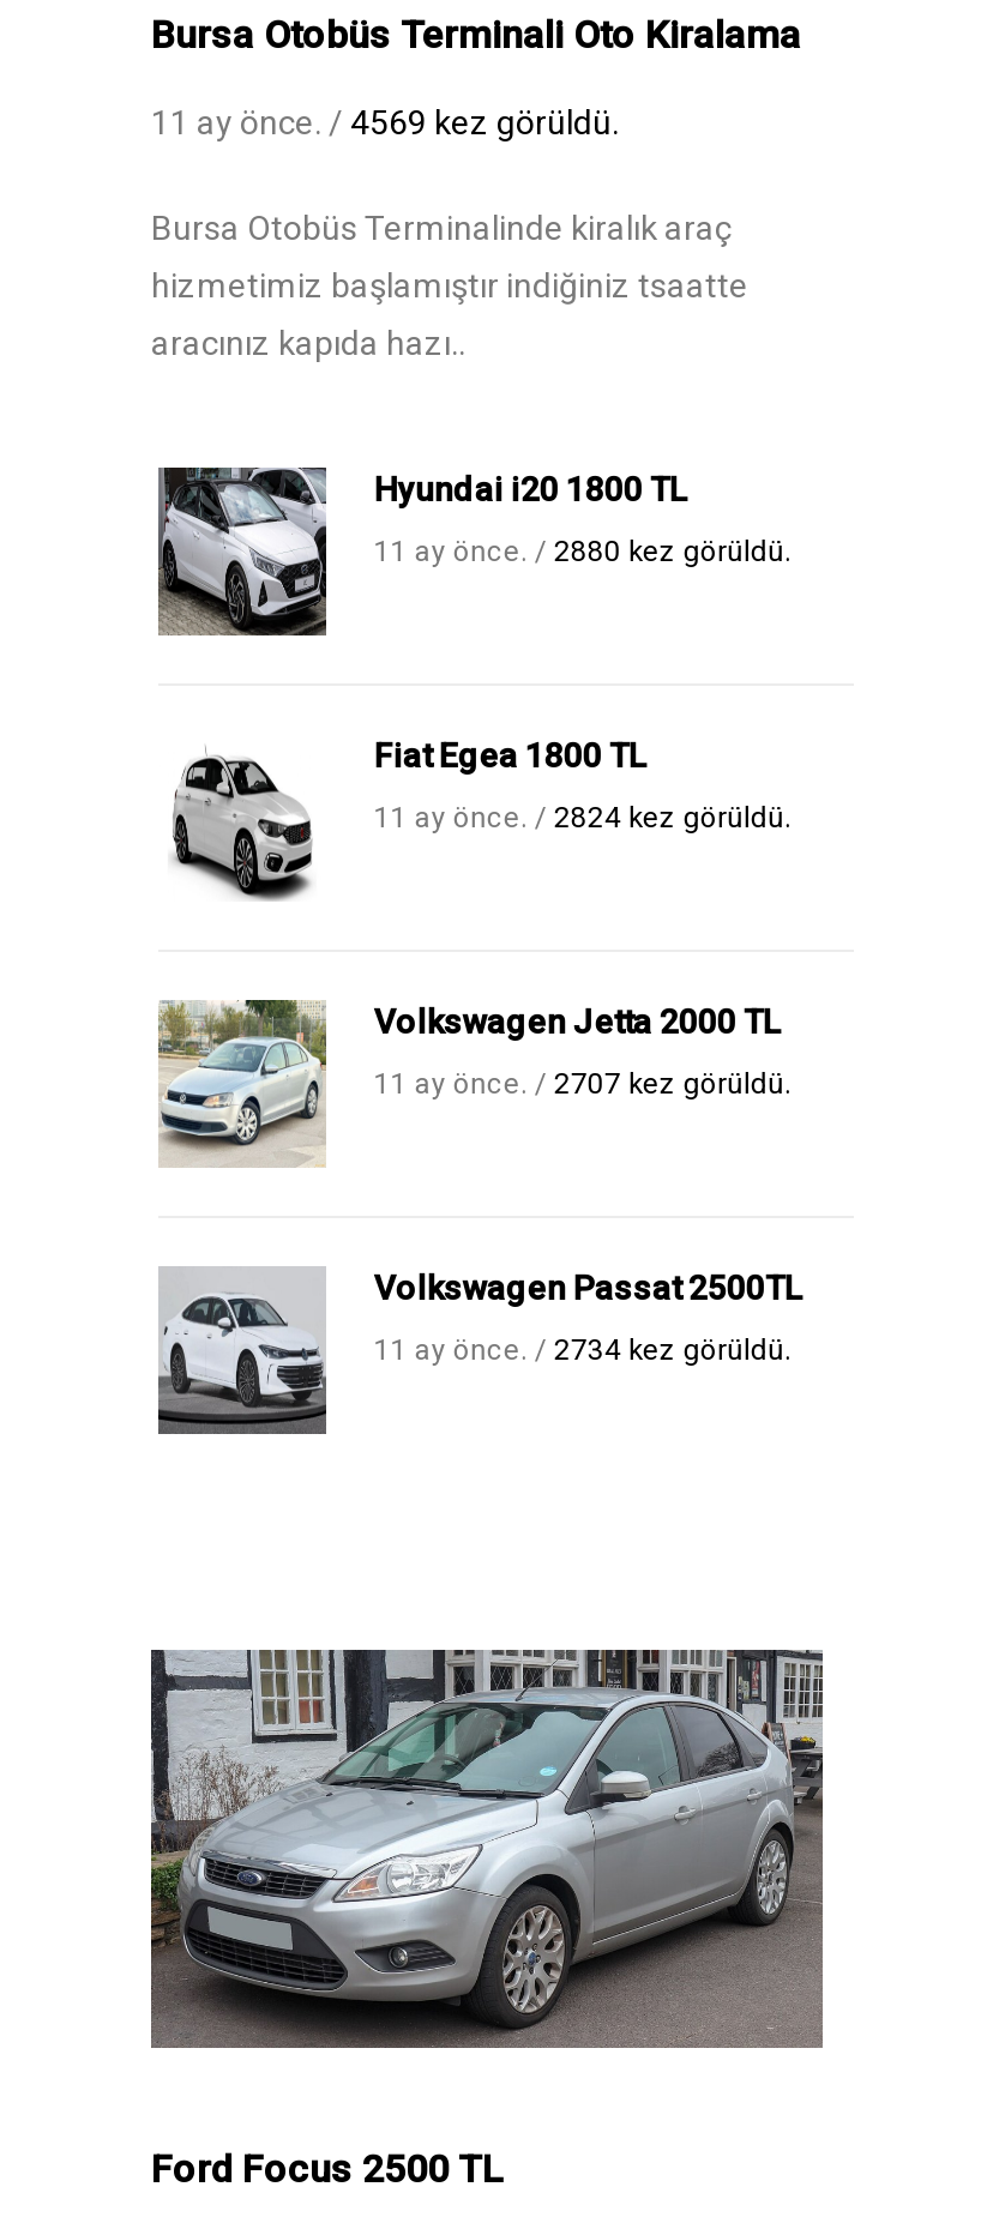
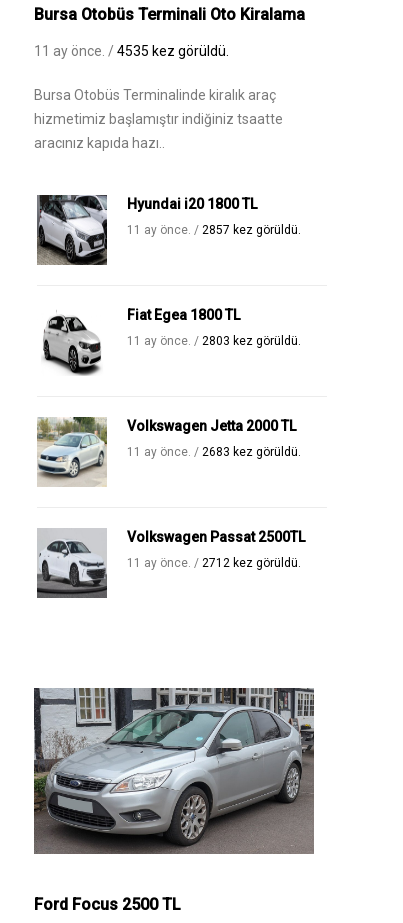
- 11 ay önce. / 4569 kez görüldü.
+ 11 ay önce. / 4535 kez görüldü.

- 11 ay önce. / 2880 kez görüldü.
+ 11 ay önce. / 2857 kez görüldü.

- 11 ay önce. / 2824 kez görüldü.
+ 11 ay önce. / 2803 kez görüldü.

- 11 ay önce. / 2707 kez görüldü.
+ 11 ay önce. / 2683 kez görüldü.

- 11 ay önce. / 2734 kez görüldü.
+ 11 ay önce. / 2712 kez görüldü.
